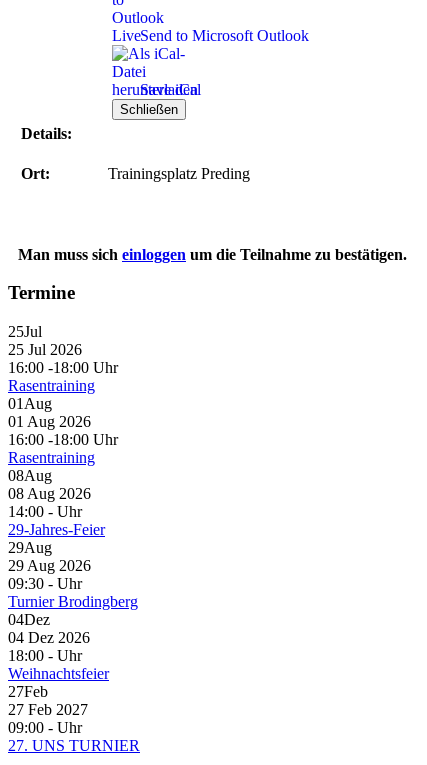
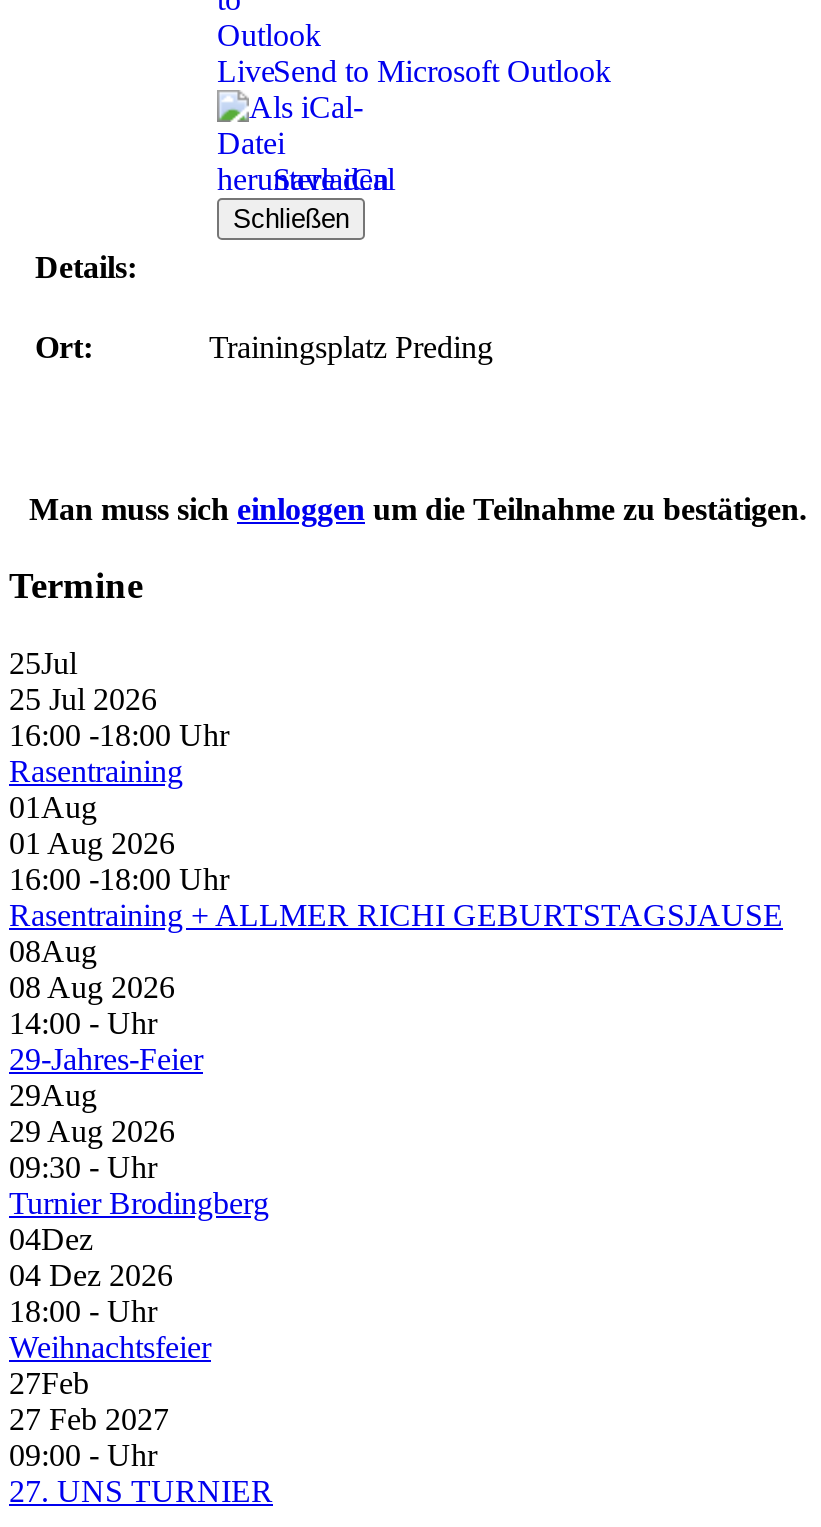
- Rasentraining
+ Rasentraining + ALLMER RICHI GEBURTSTAGSJAUSE
